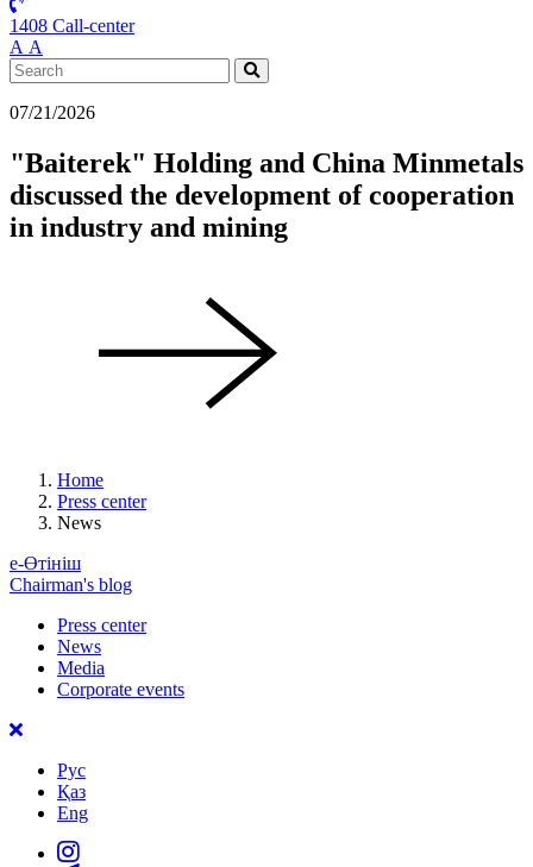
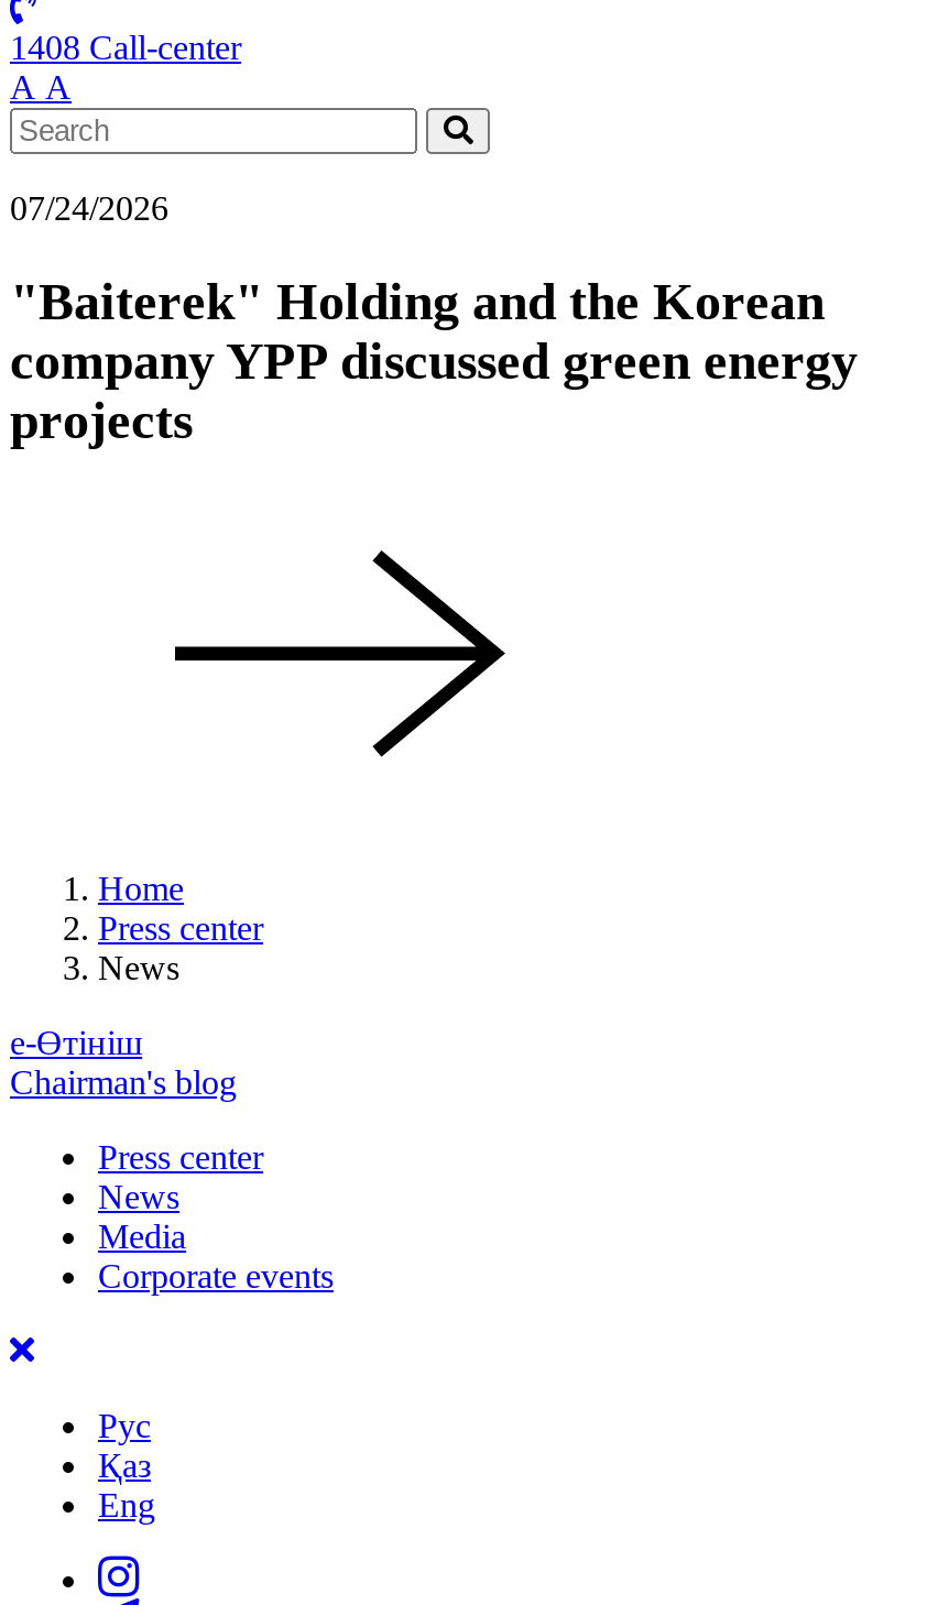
- 07/21/2026
+ 07/24/2026

- "Baiterek" Holding and China Minmetals
- discussed the development of cooperation
- in industry and mining
+ "Baiterek" Holding and the Korean
+ company YPP discussed green energy
+ projects
